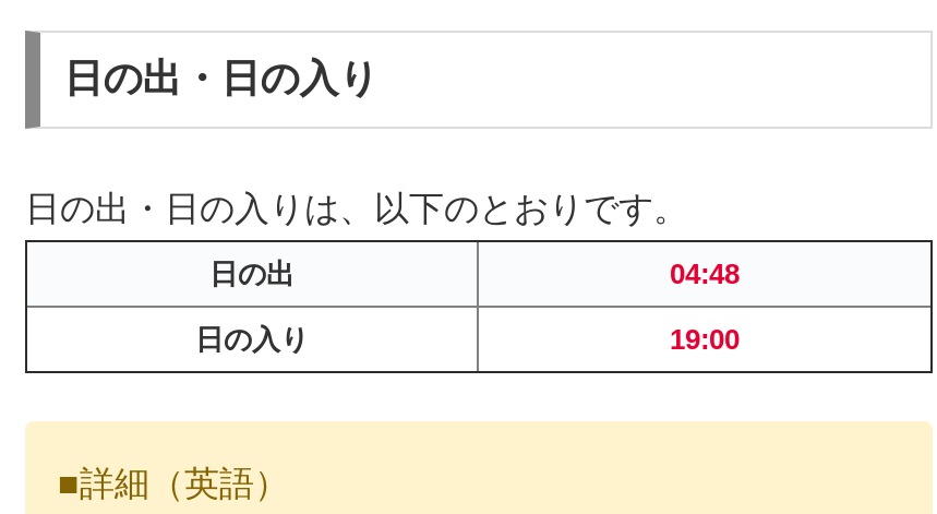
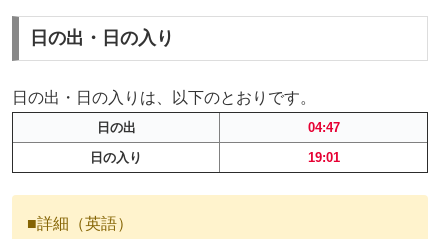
- 04:48
+ 04:47

- 19:00
+ 19:01
